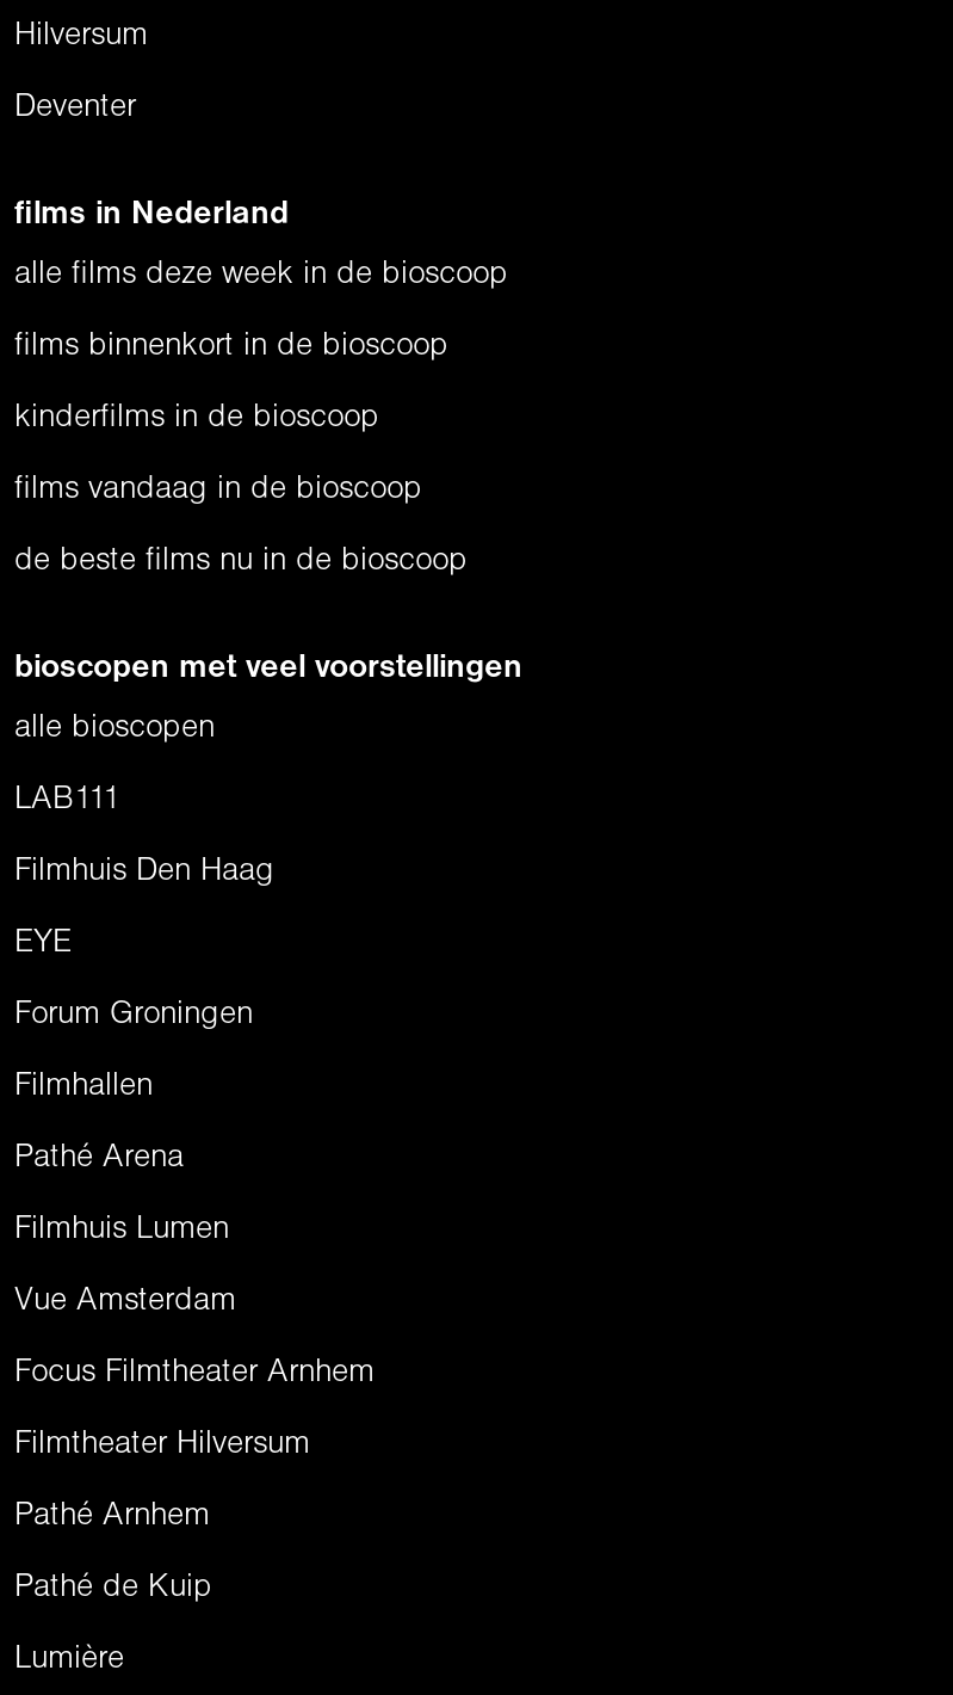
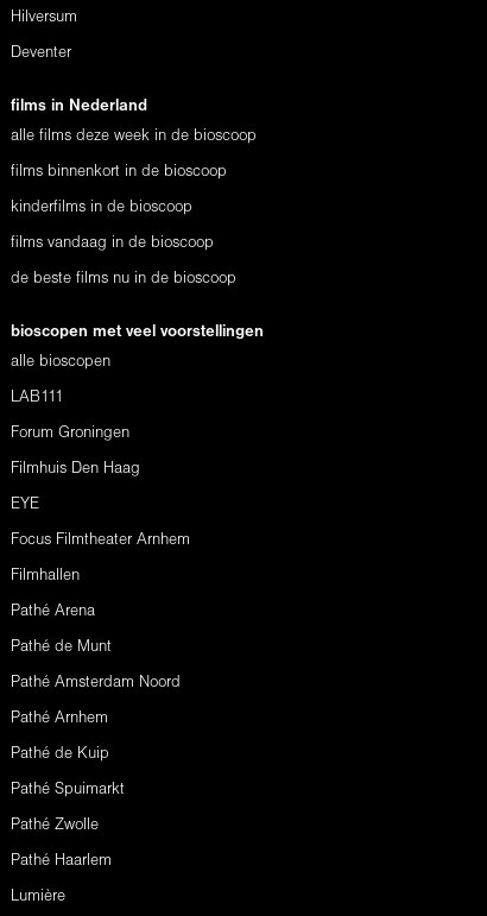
moved up: Forum Groningen

- Filmhuis Lumen
- Vue Amsterdam
- Filmtheater Hilversum
+ Pathé de Munt
+ Pathé Amsterdam Noord

moved up: Focus Filmtheater Arnhem

moved up: Pathé Arnhem | Pathé de Kuip

+ Pathé Spuimarkt
+ Pathé Zwolle
+ Pathé Haarlem
